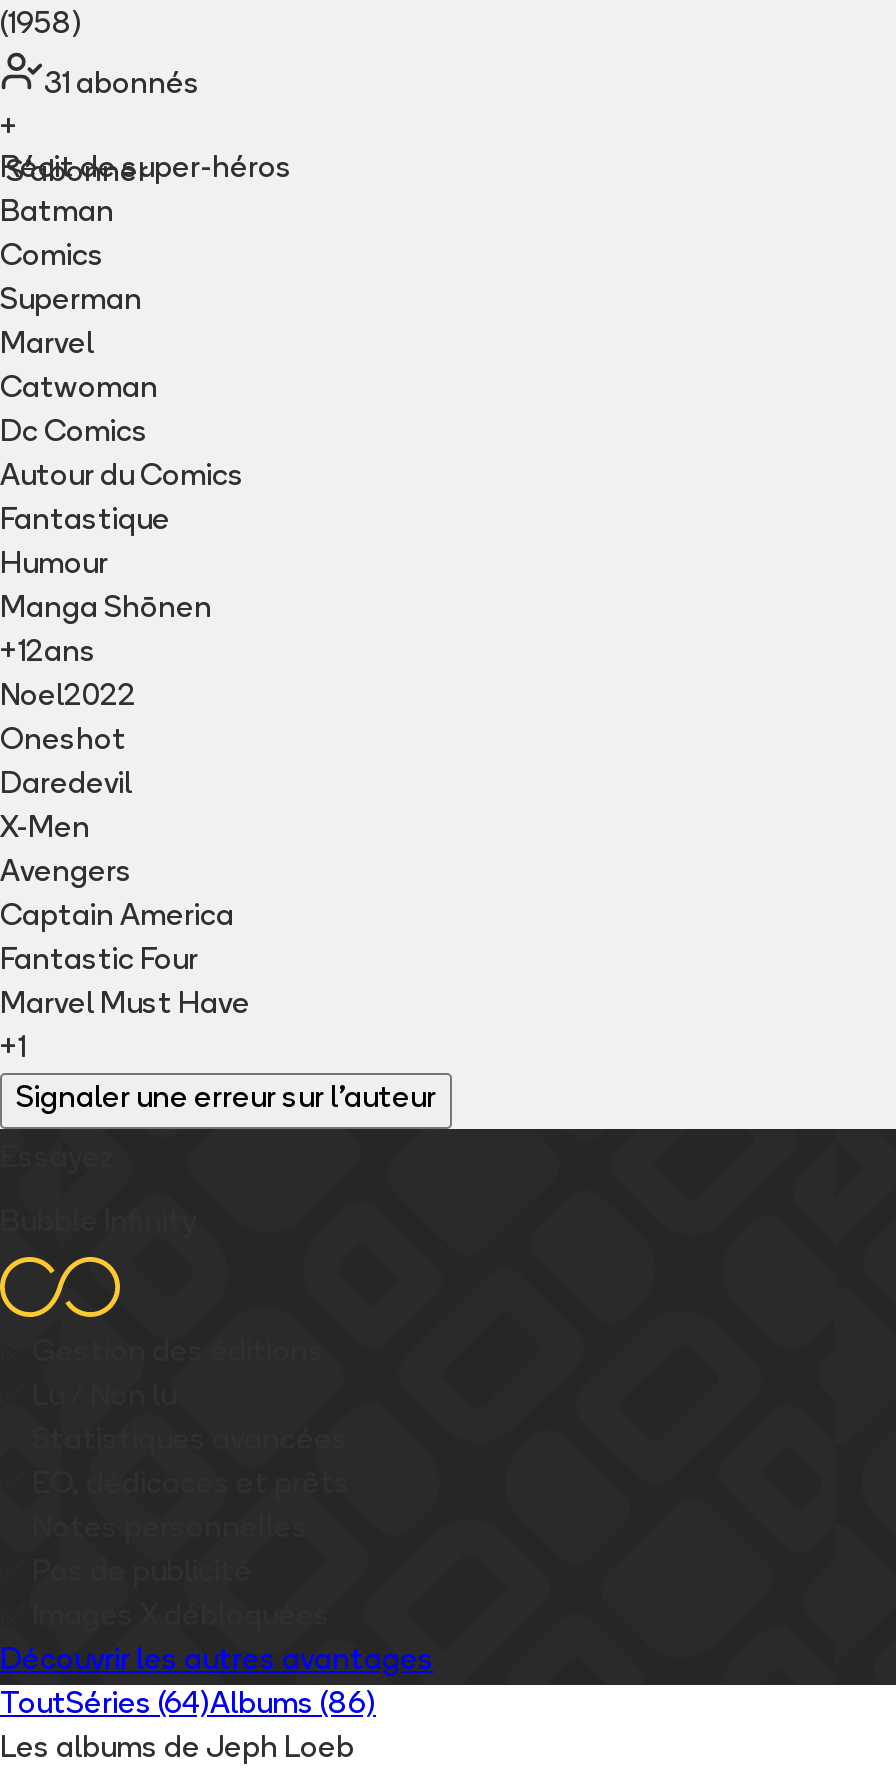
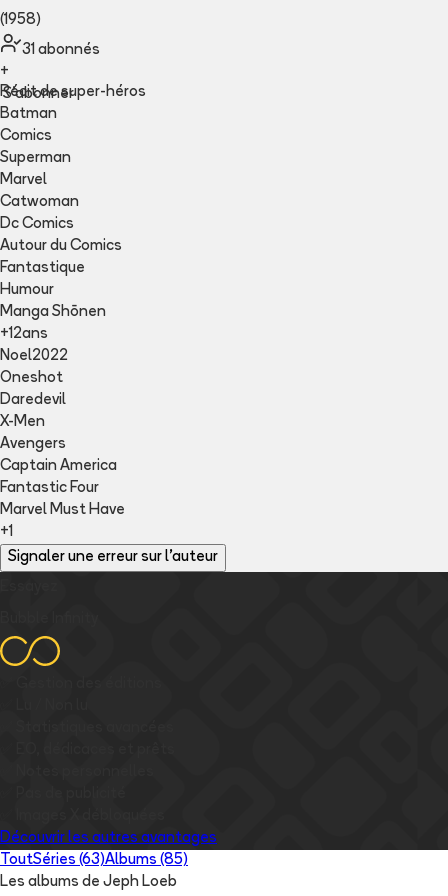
- ToutSéries (64)Albums (86)
+ ToutSéries (63)Albums (85)
